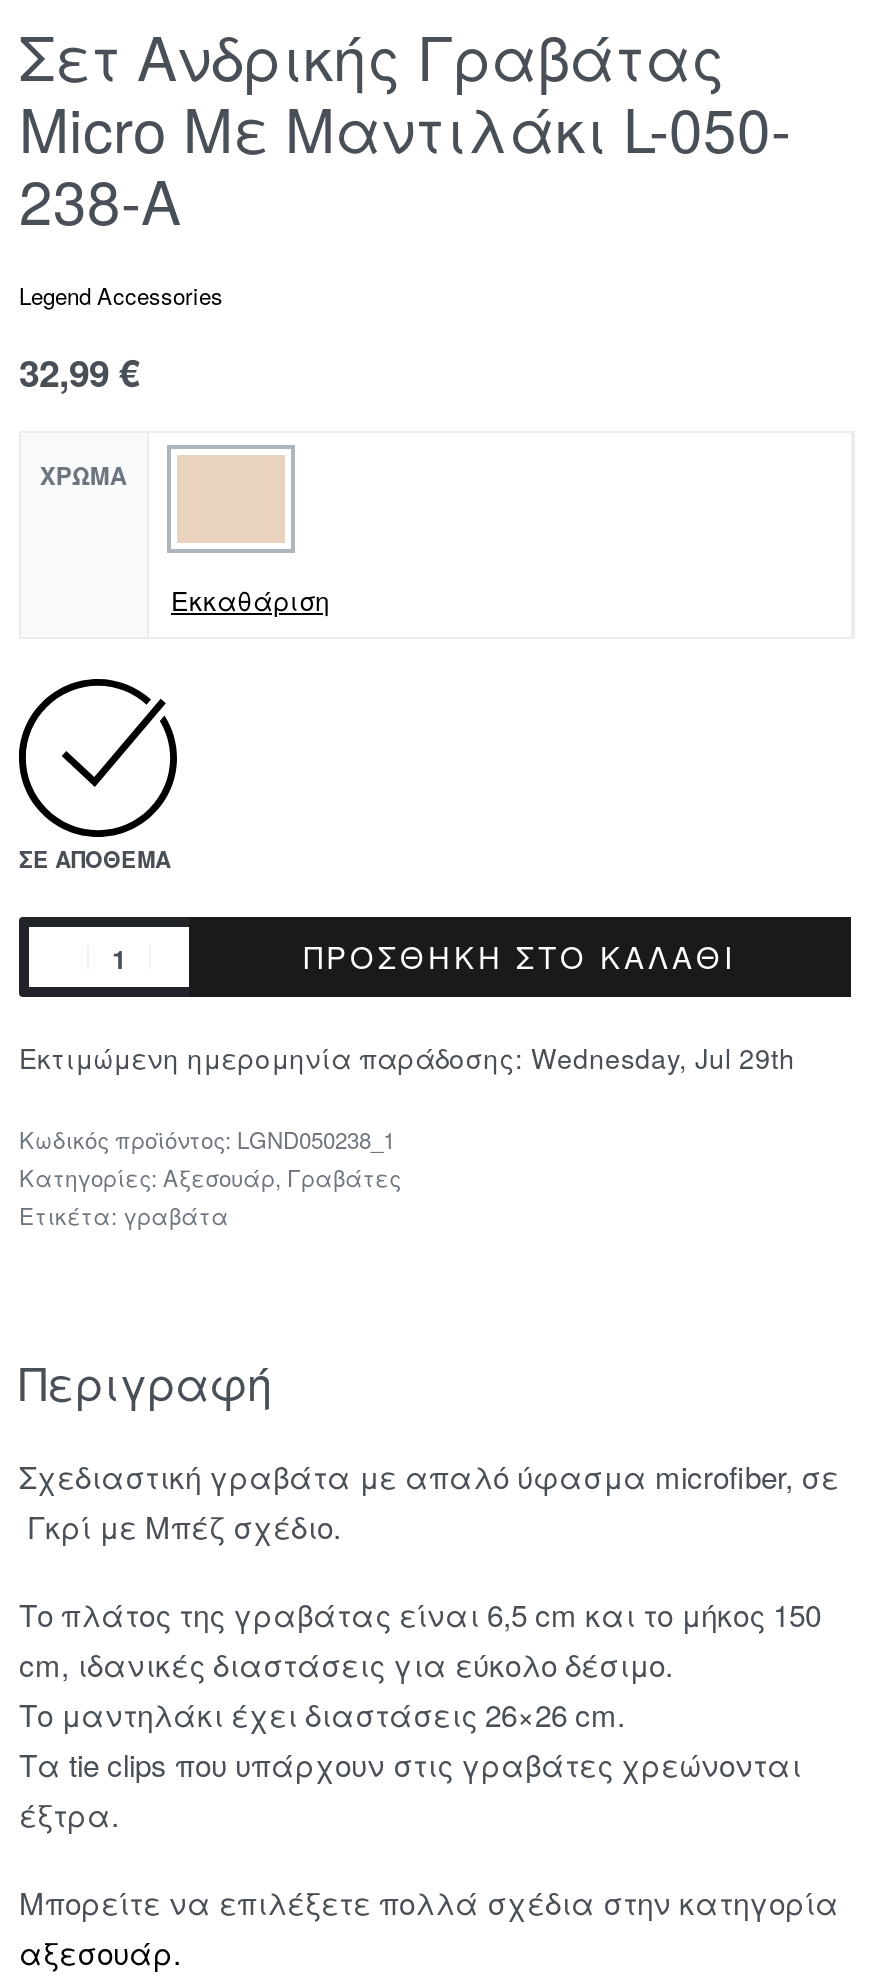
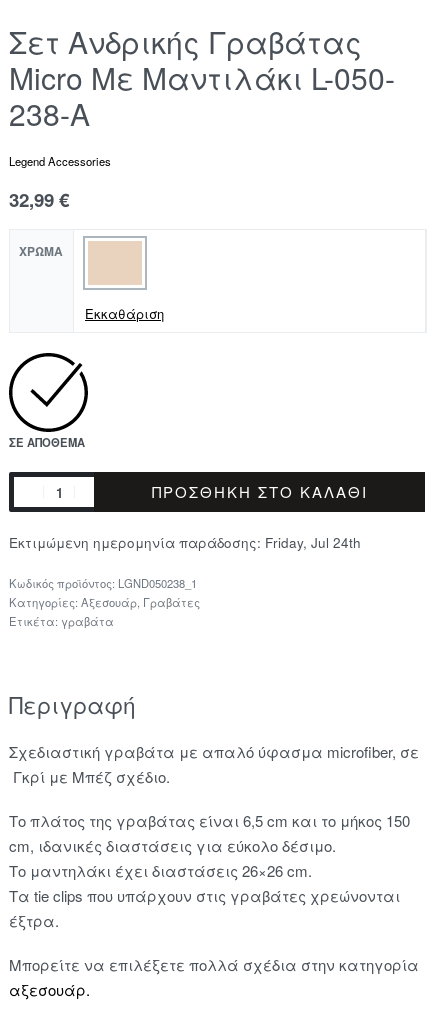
- Εκτιμώμενη ημερομηνία παράδοσης: Wednesday, Jul 29th
+ Εκτιμώμενη ημερομηνία παράδοσης: Friday, Jul 24th
